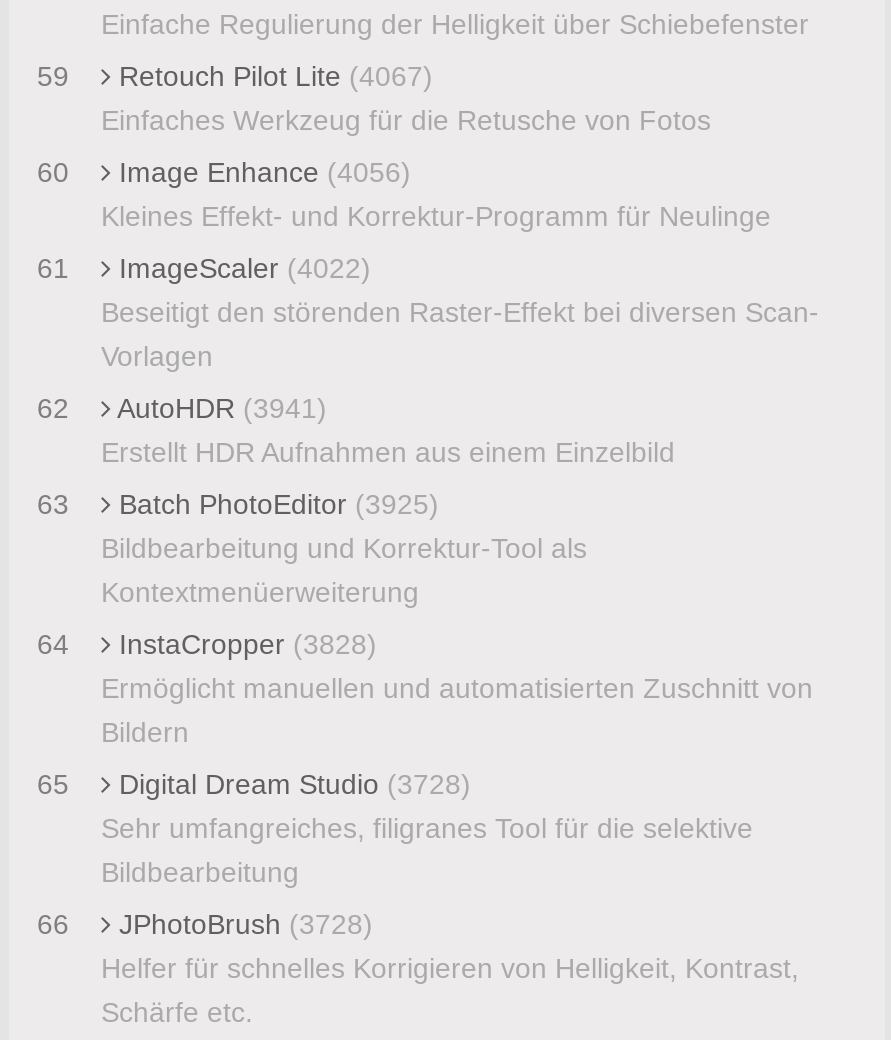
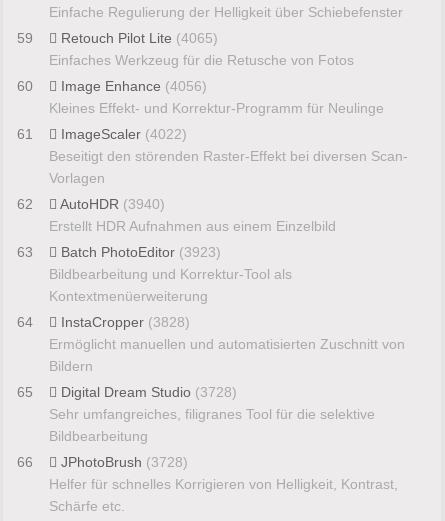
- Retouch Pilot Lite (4067)
+ Retouch Pilot Lite (4065)

- 62 AutoHDR (3941)
+ 62 AutoHDR (3940)

- Batch PhotoEditor (3925)
+ Batch PhotoEditor (3923)
